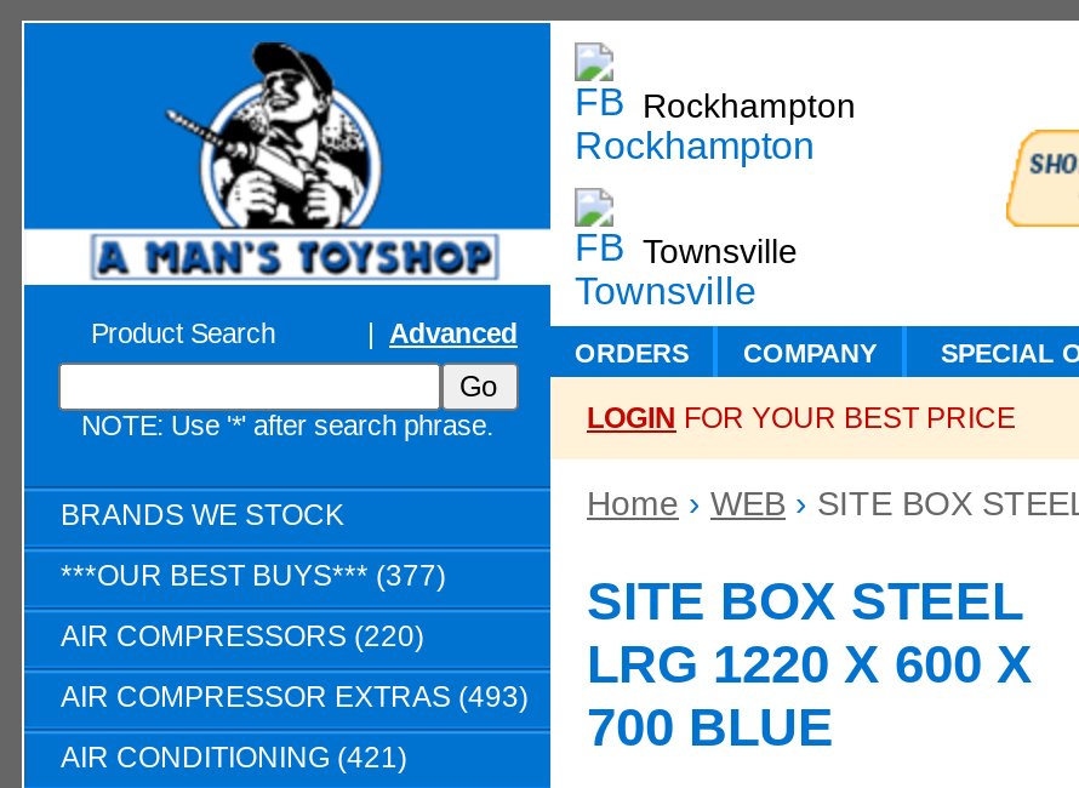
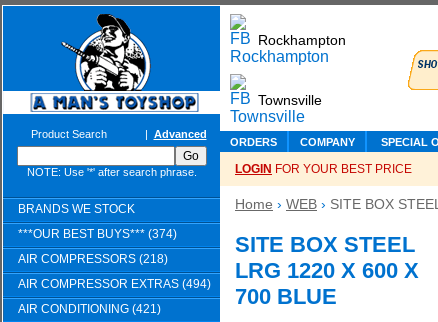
- ***OUR BEST BUYS*** (377)
+ ***OUR BEST BUYS*** (374)

- AIR COMPRESSORS (220)
+ AIR COMPRESSORS (218)

- AIR COMPRESSOR EXTRAS (493)
+ AIR COMPRESSOR EXTRAS (494)
